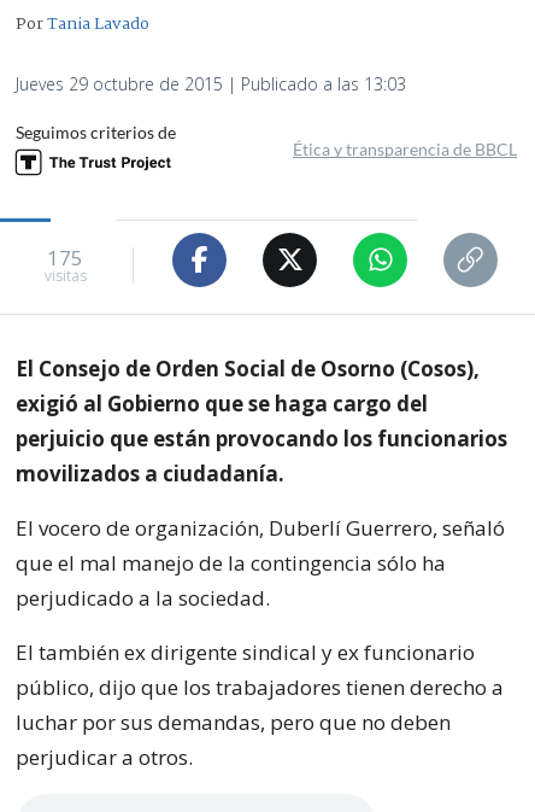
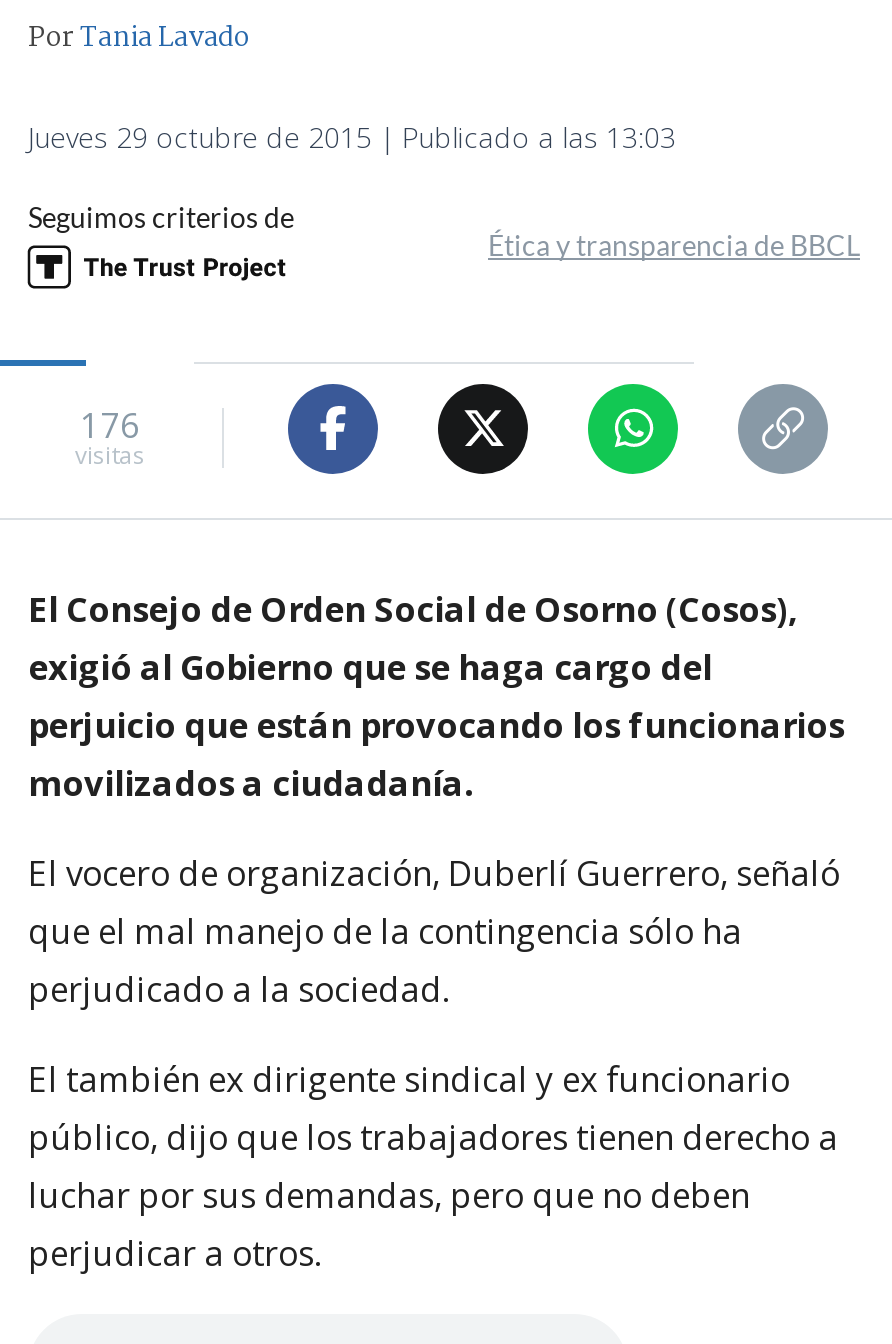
- 175
+ 176
